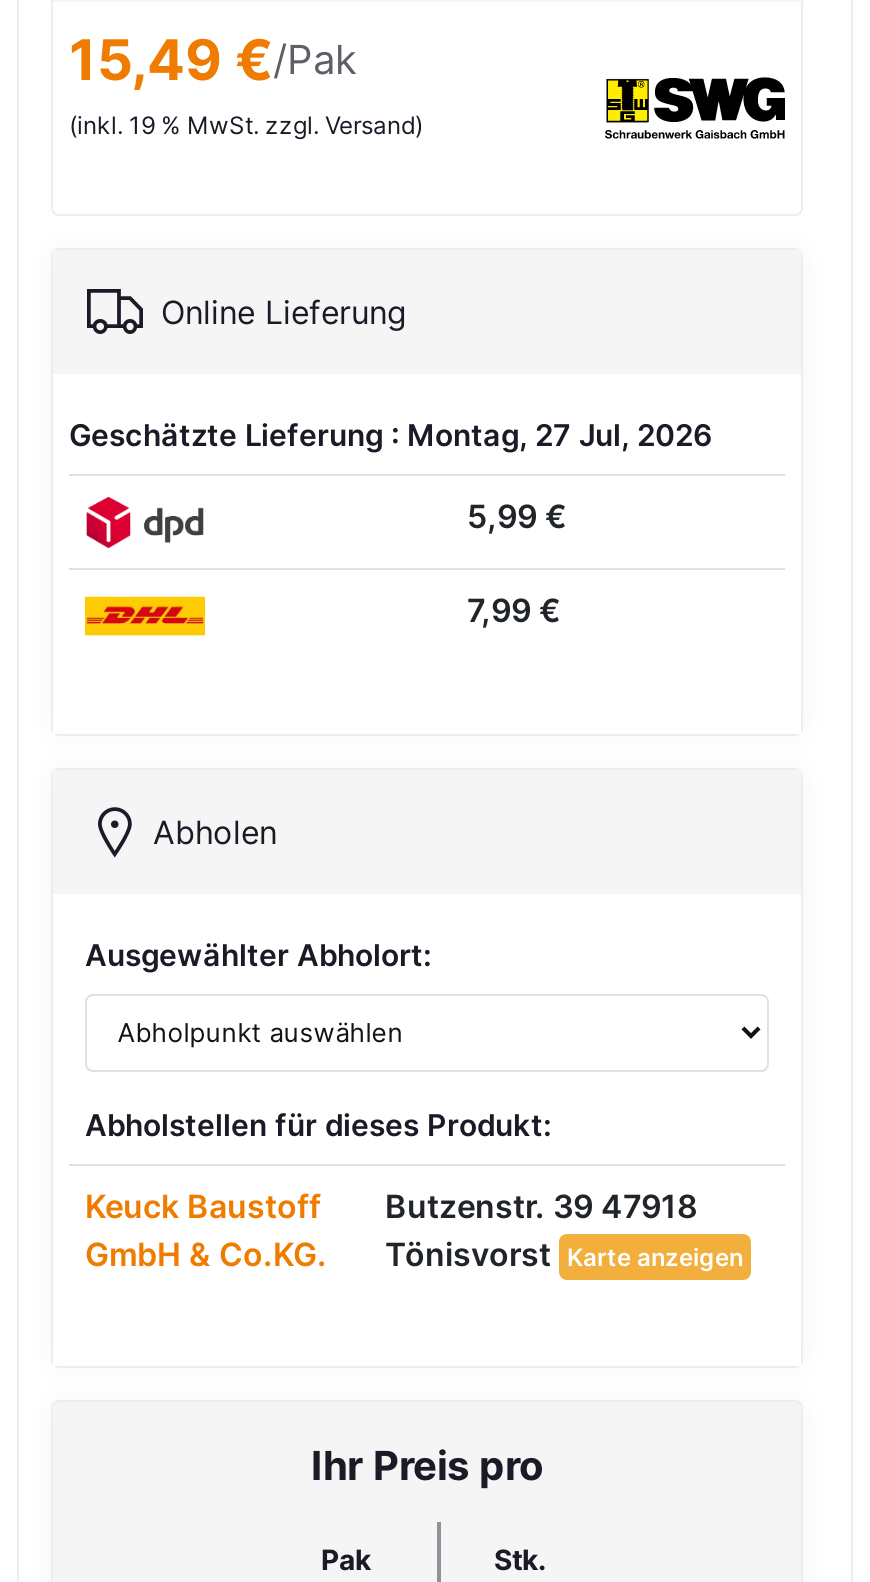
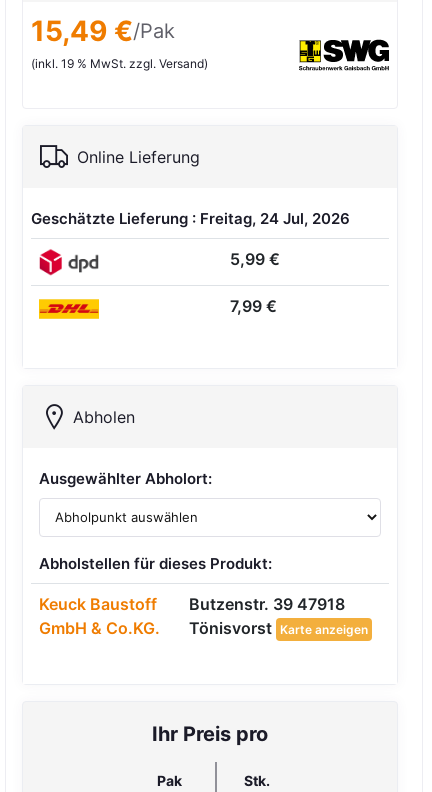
- Geschätzte Lieferung : Montag, 27 Jul, 2026
+ Geschätzte Lieferung : Freitag, 24 Jul, 2026
